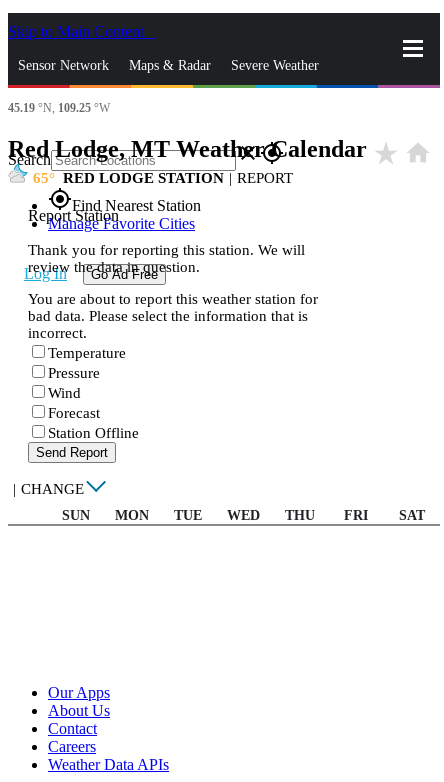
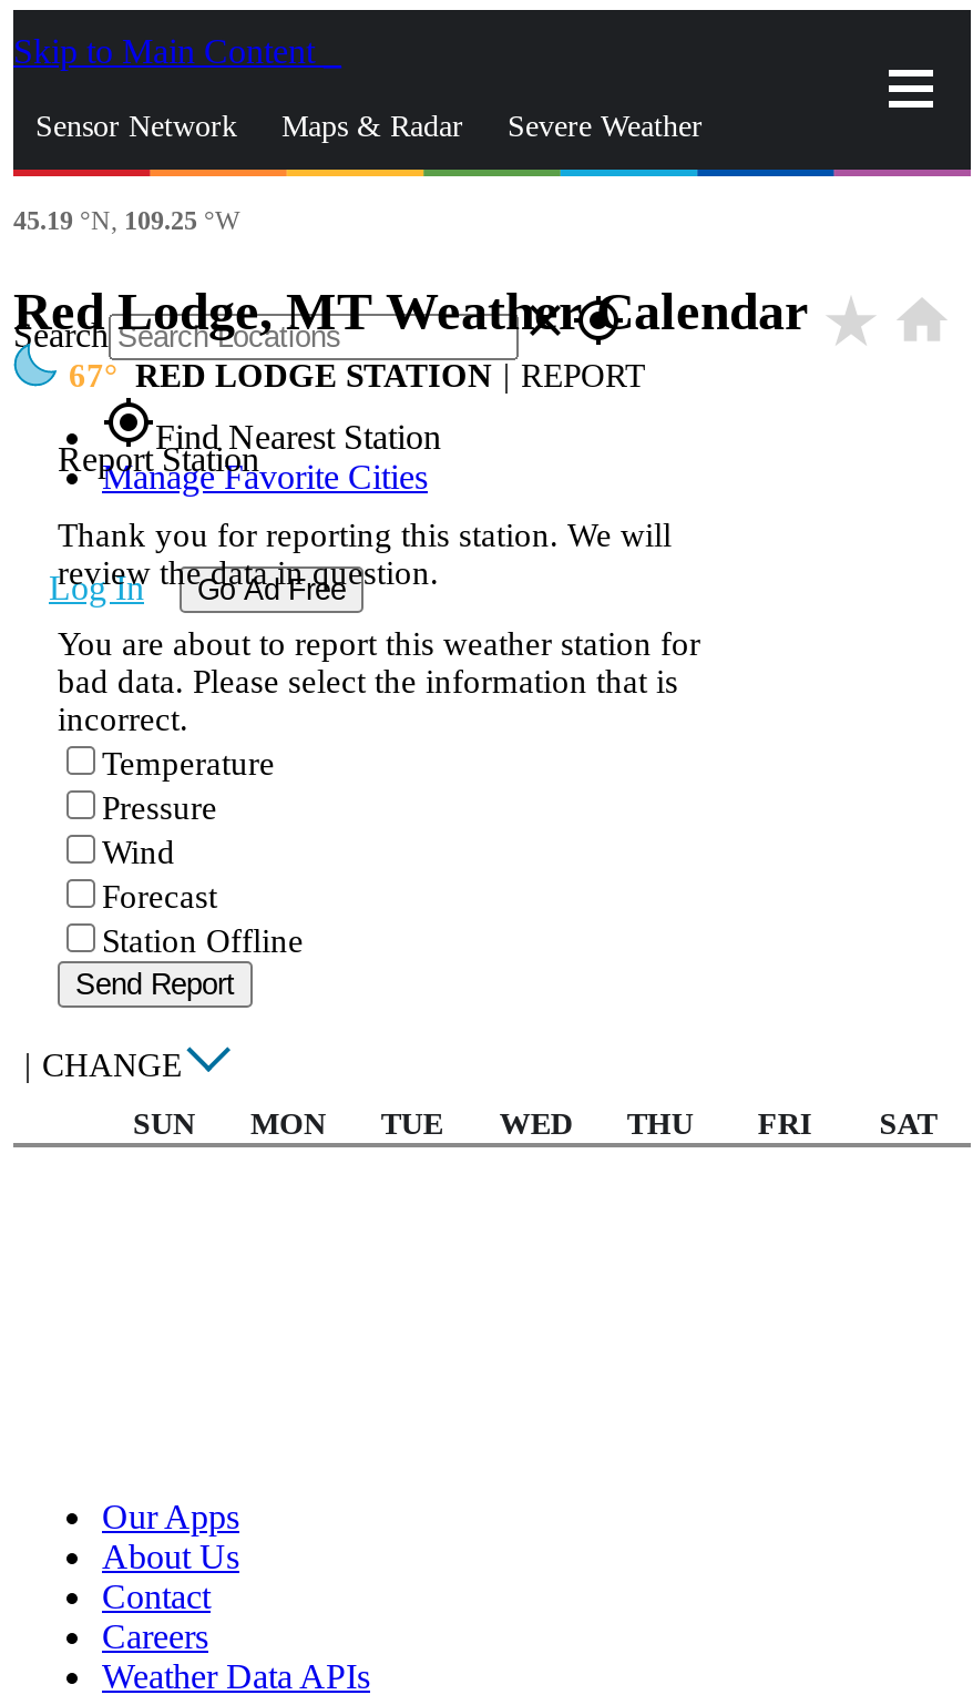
- 65
+ 67
